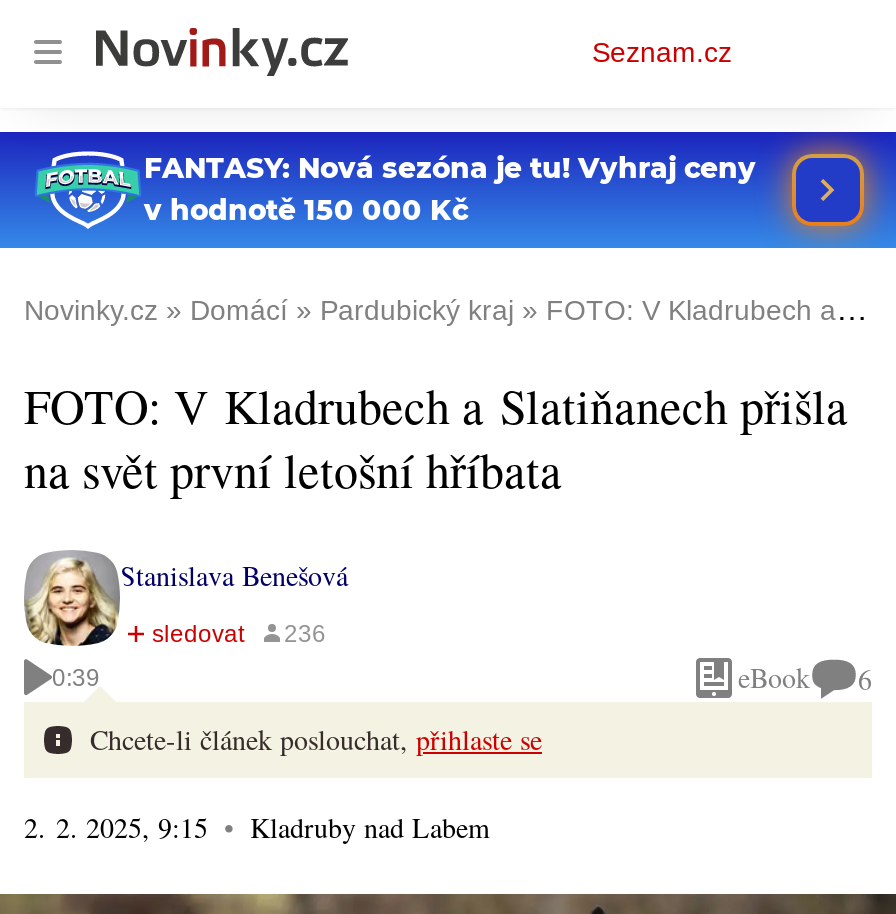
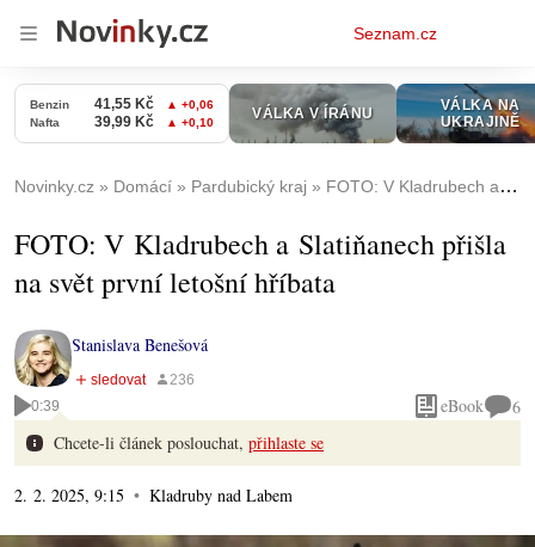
- [image]
+ [image]
